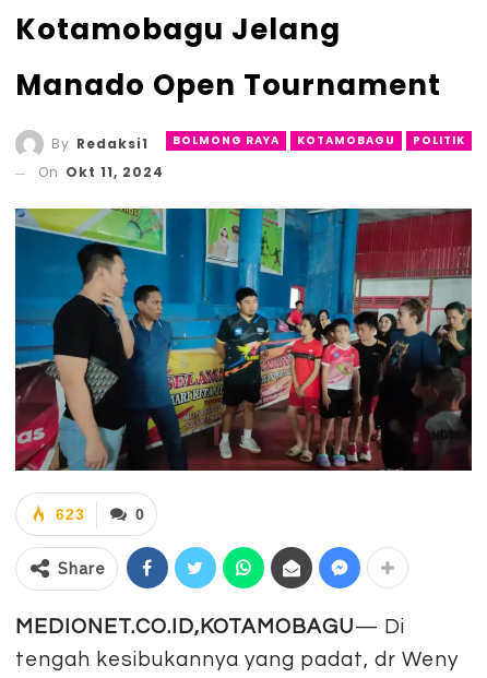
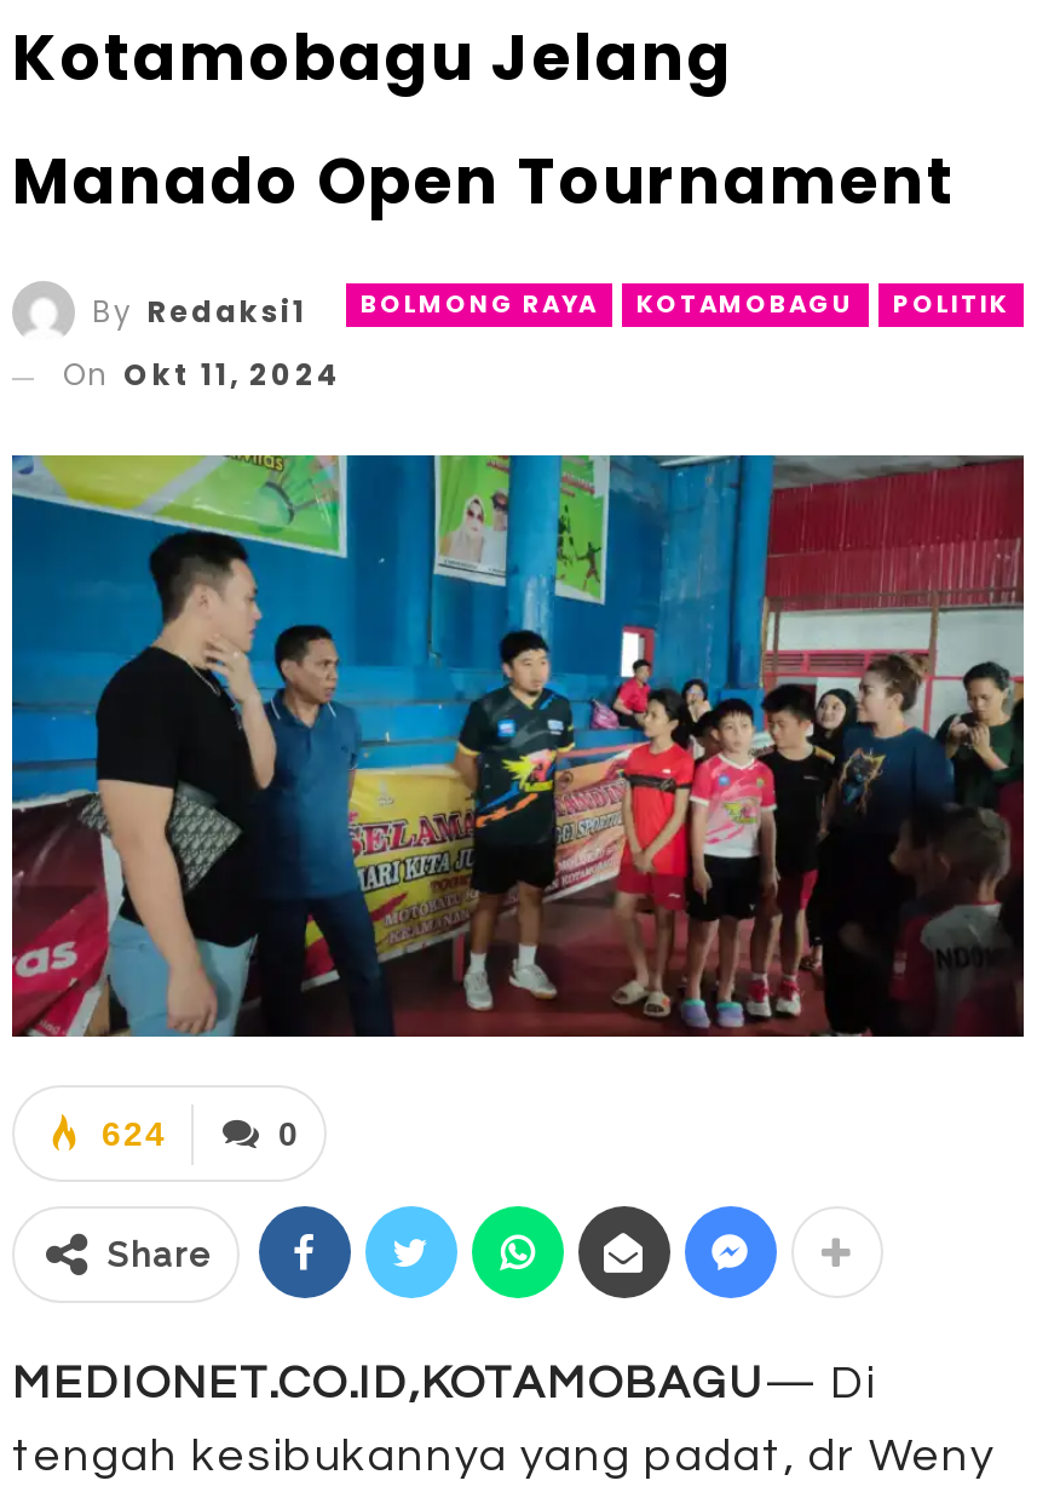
- 623
+ 624
